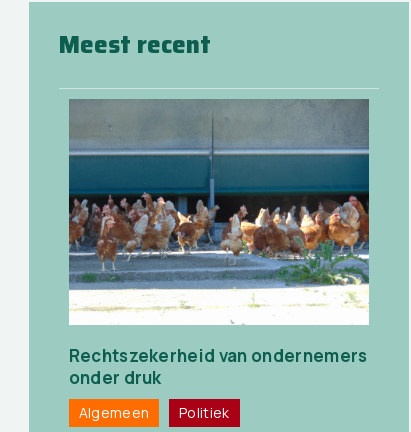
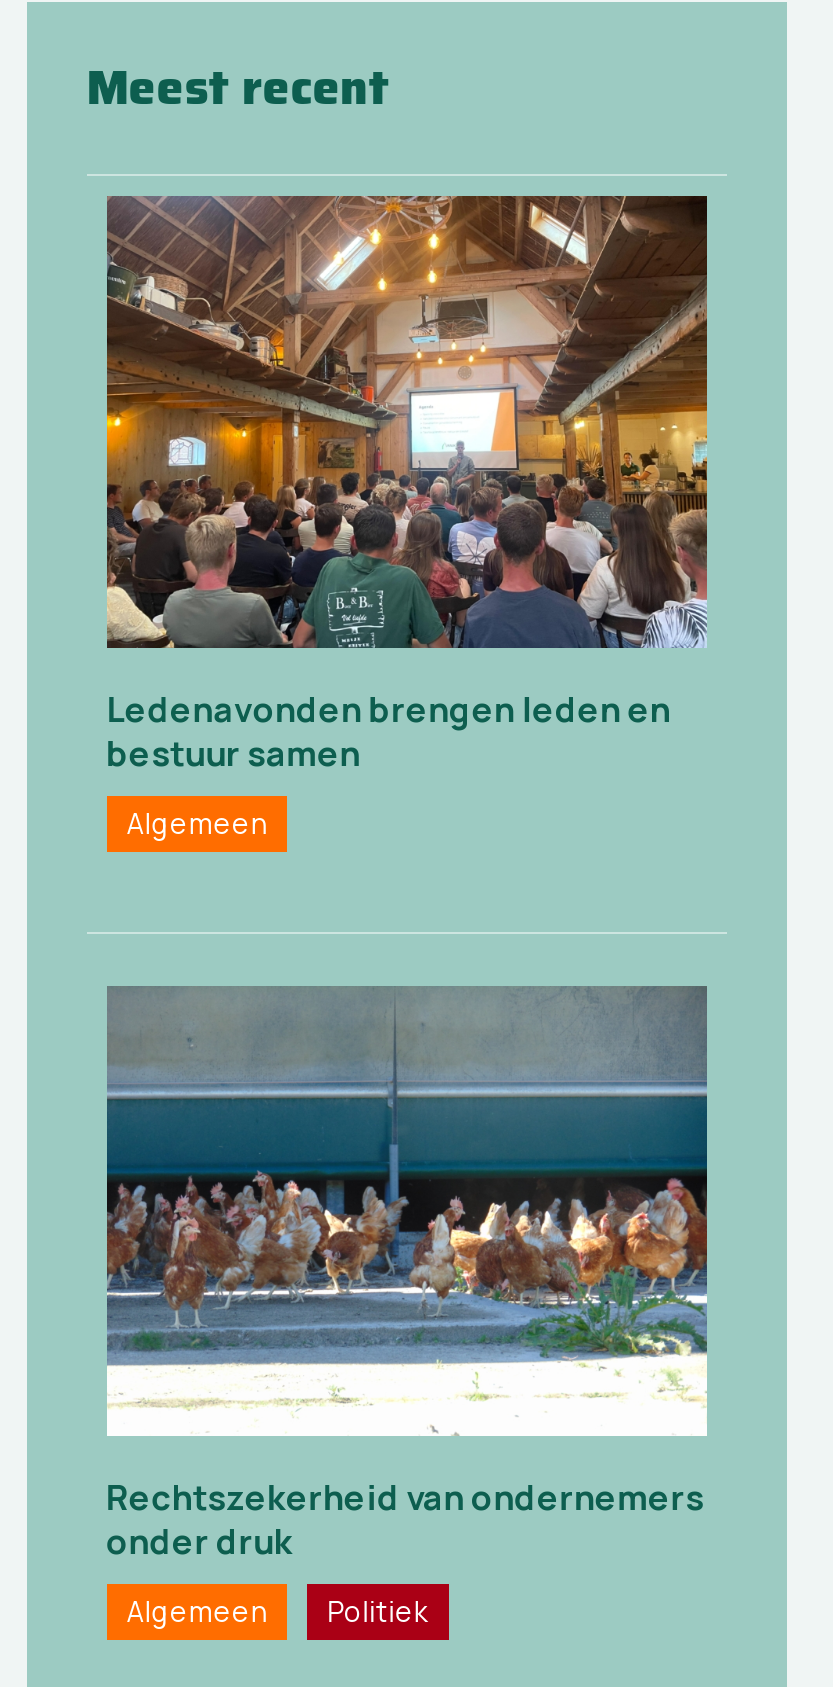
+ [image]
+ Ledenavonden brengen leden en
+ bestuur samen
+ Algemeen
